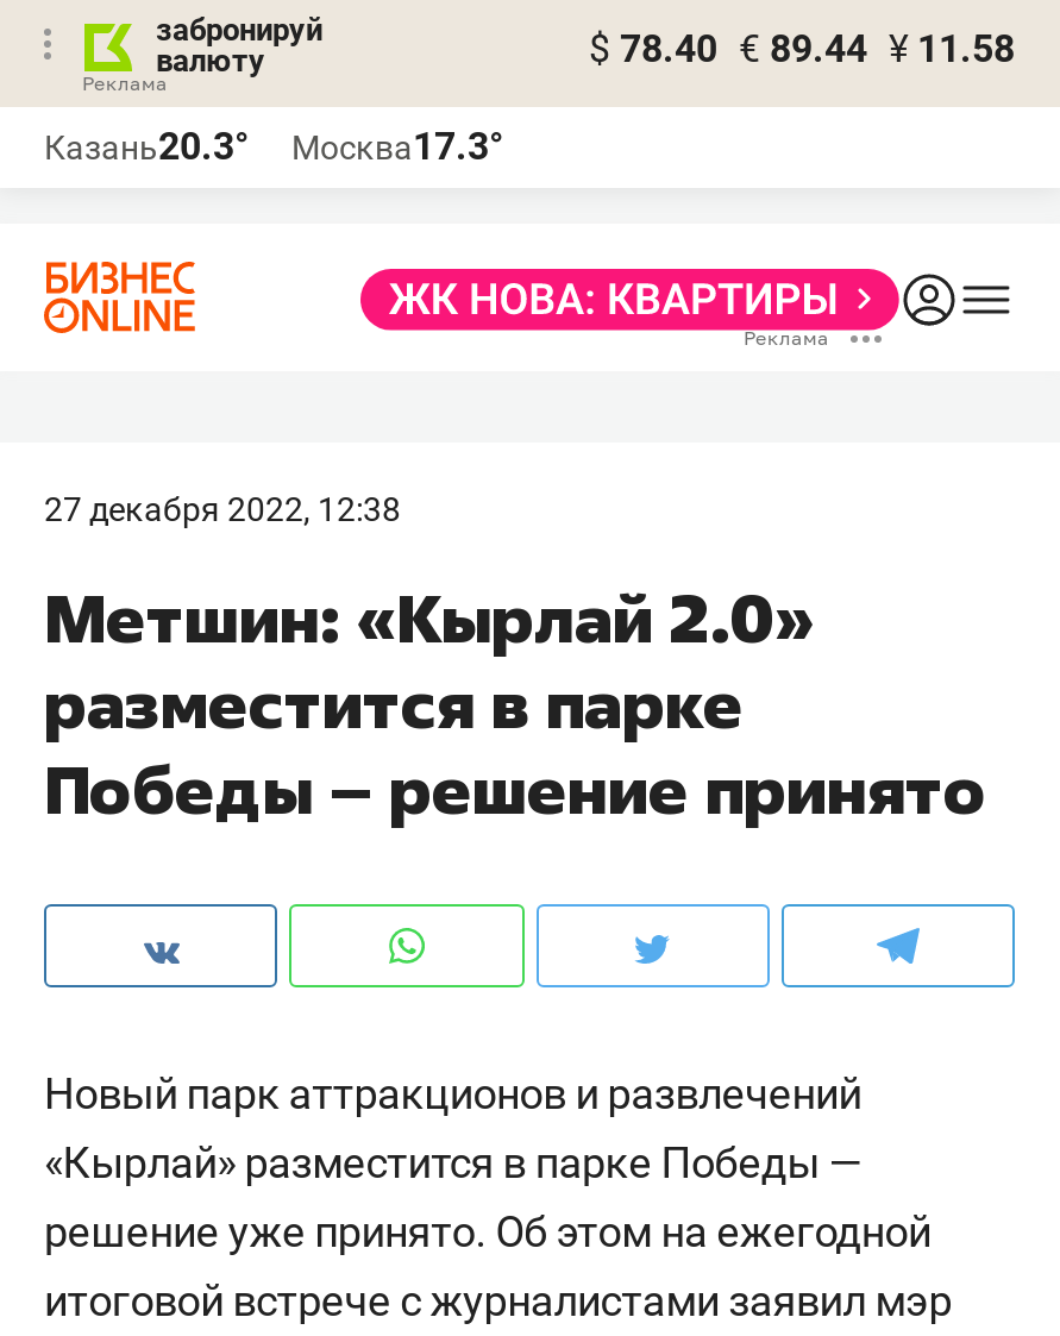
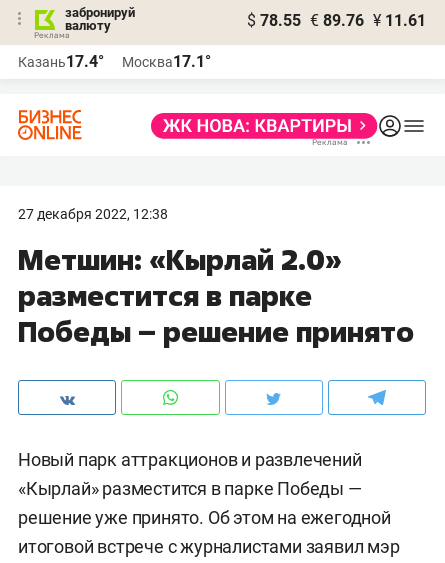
- $ 78.40 € 89.44 ¥ 11.58
+ $ 78.55 € 89.76 ¥ 11.61

- Казань20.3°
+ Казань17.4°

- Москва17.3°
+ Москва17.1°
